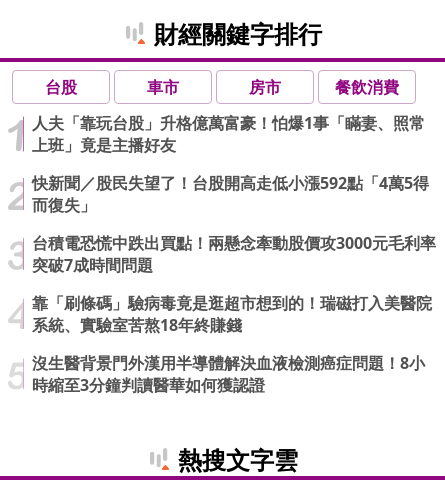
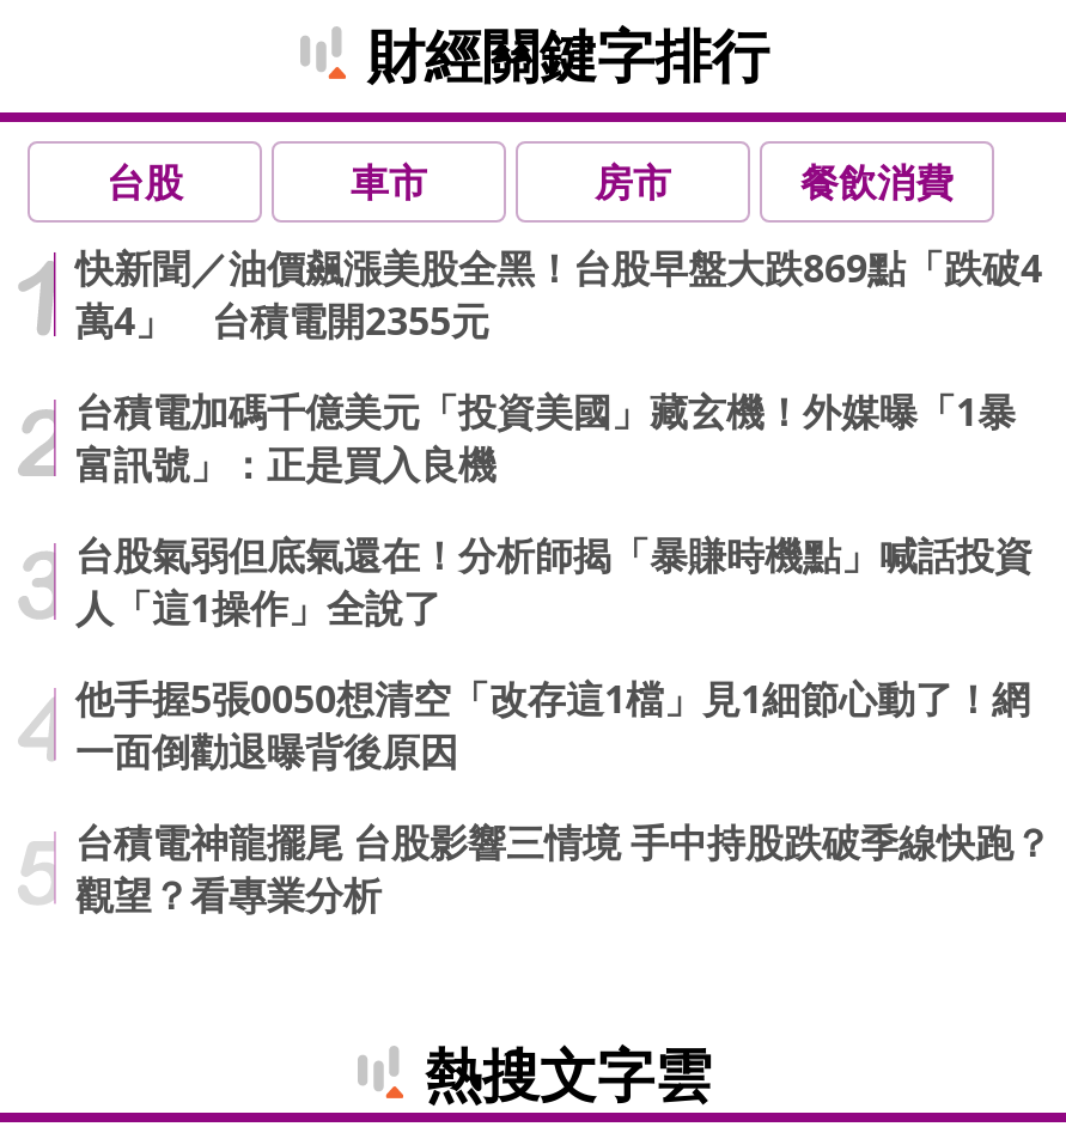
- 人夫「靠玩台股」升格億萬富豪！怕爆1事「瞞妻、照常
- 上班」竟是主播好友
+ 快新聞／油價飆漲美股全黑！台股早盤大跌869點「跌破4
+ 萬4」 台積電開2355元

- 快新聞／股民失望了！台股開高走低小漲592點「4萬5得
- 而復失」
+ 台積電加碼千億美元「投資美國」藏玄機！外媒曝「1暴
+ 富訊號」：正是買入良機

- 台積電恐慌中跌出買點！兩懸念牽動股價攻3000元毛利率
- 突破7成時間問題
+ 台股氣弱但底氣還在！分析師揭「暴賺時機點」喊話投資
+ 人「這1操作」全說了

- 靠「刷條碼」驗病毒竟是逛超市想到的！瑞磁打入美醫院
- 系統、實驗室苦熬18年終賺錢
+ 他手握5張0050想清空「改存這1檔」見1細節心動了！網
+ 一面倒勸退曝背後原因

- 沒生醫背景門外漢用半導體解決血液檢測癌症問題！8小
- 時縮至3分鐘判讀醫華如何獲認證
+ 台積電神龍擺尾 台股影響三情境 手中持股跌破季線快跑？
+ 觀望？看專業分析
